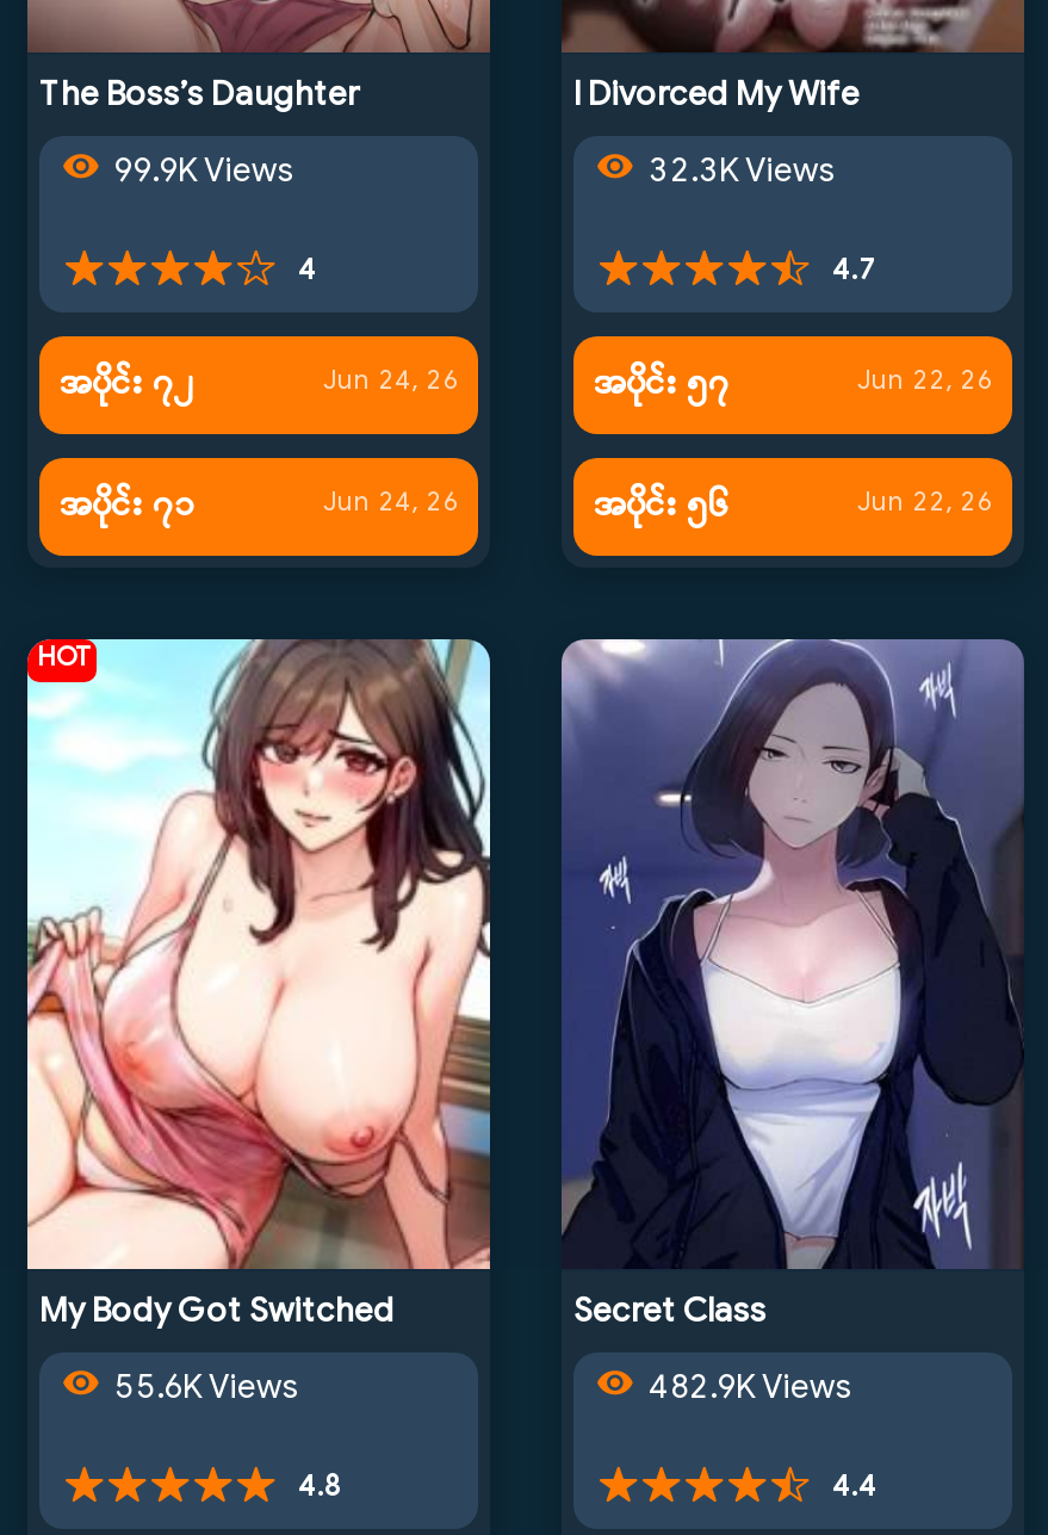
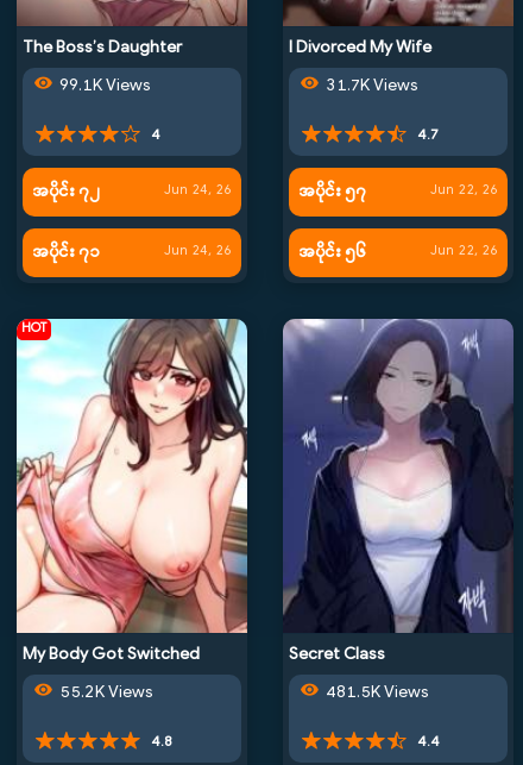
- 99.9K Views
+ 99.1K Views

- 32.3K Views
+ 31.7K Views

- 55.6K Views
+ 55.2K Views

- 482.9K Views
+ 481.5K Views
